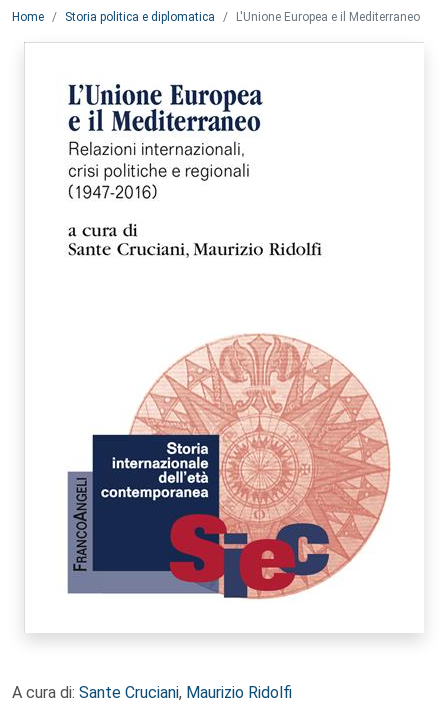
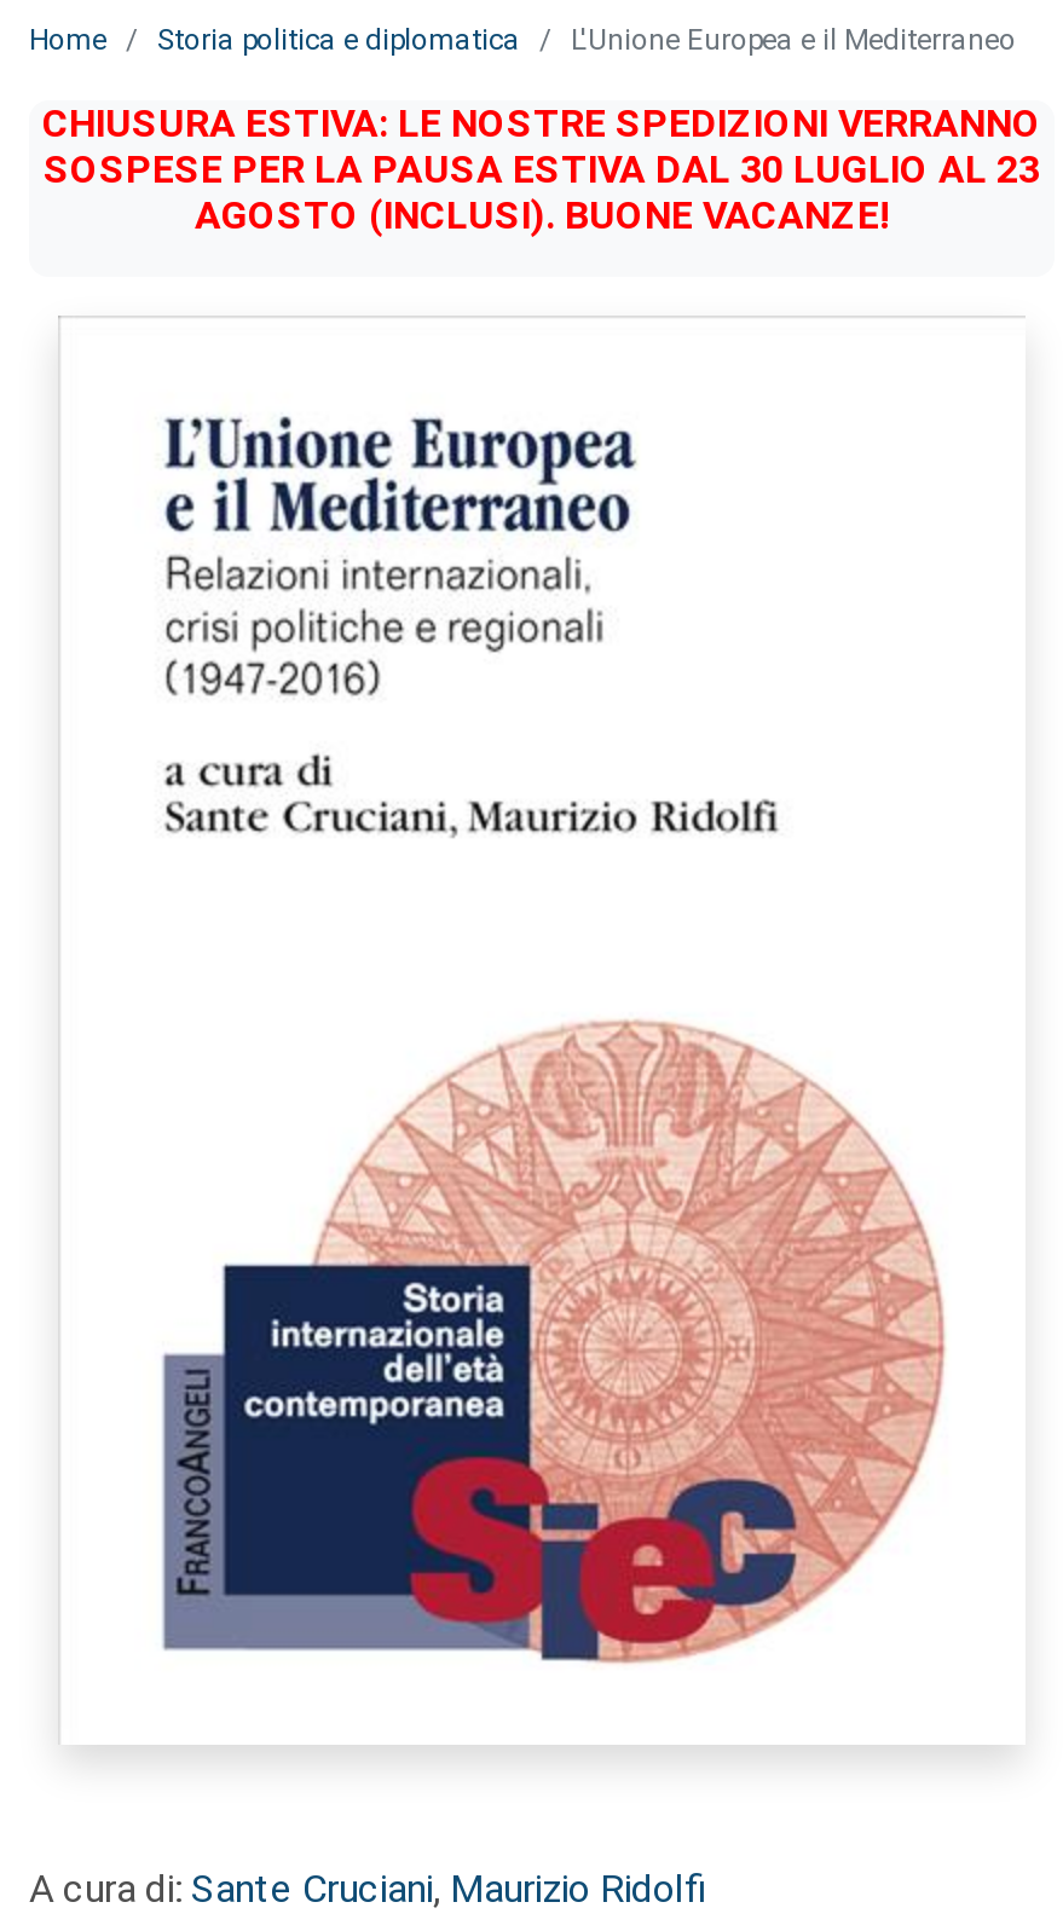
+ CHIUSURA ESTIVA: LE NOSTRE SPEDIZIONI VERRANNO
+ SOSPESE PER LA PAUSA ESTIVA DAL 30 LUGLIO AL 23
+ AGOSTO (INCLUSI). BUONE VACANZE!
